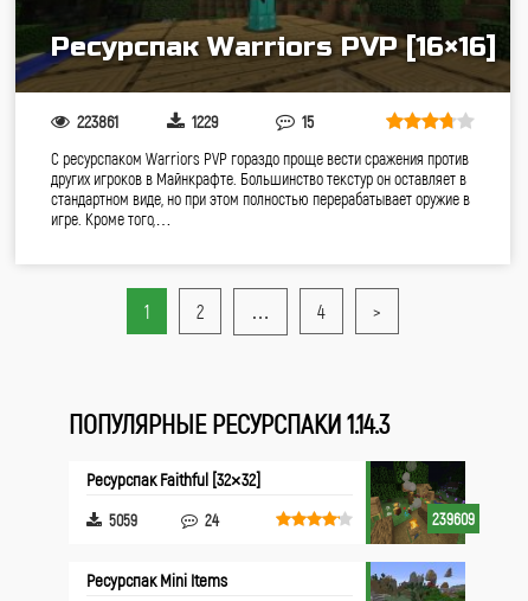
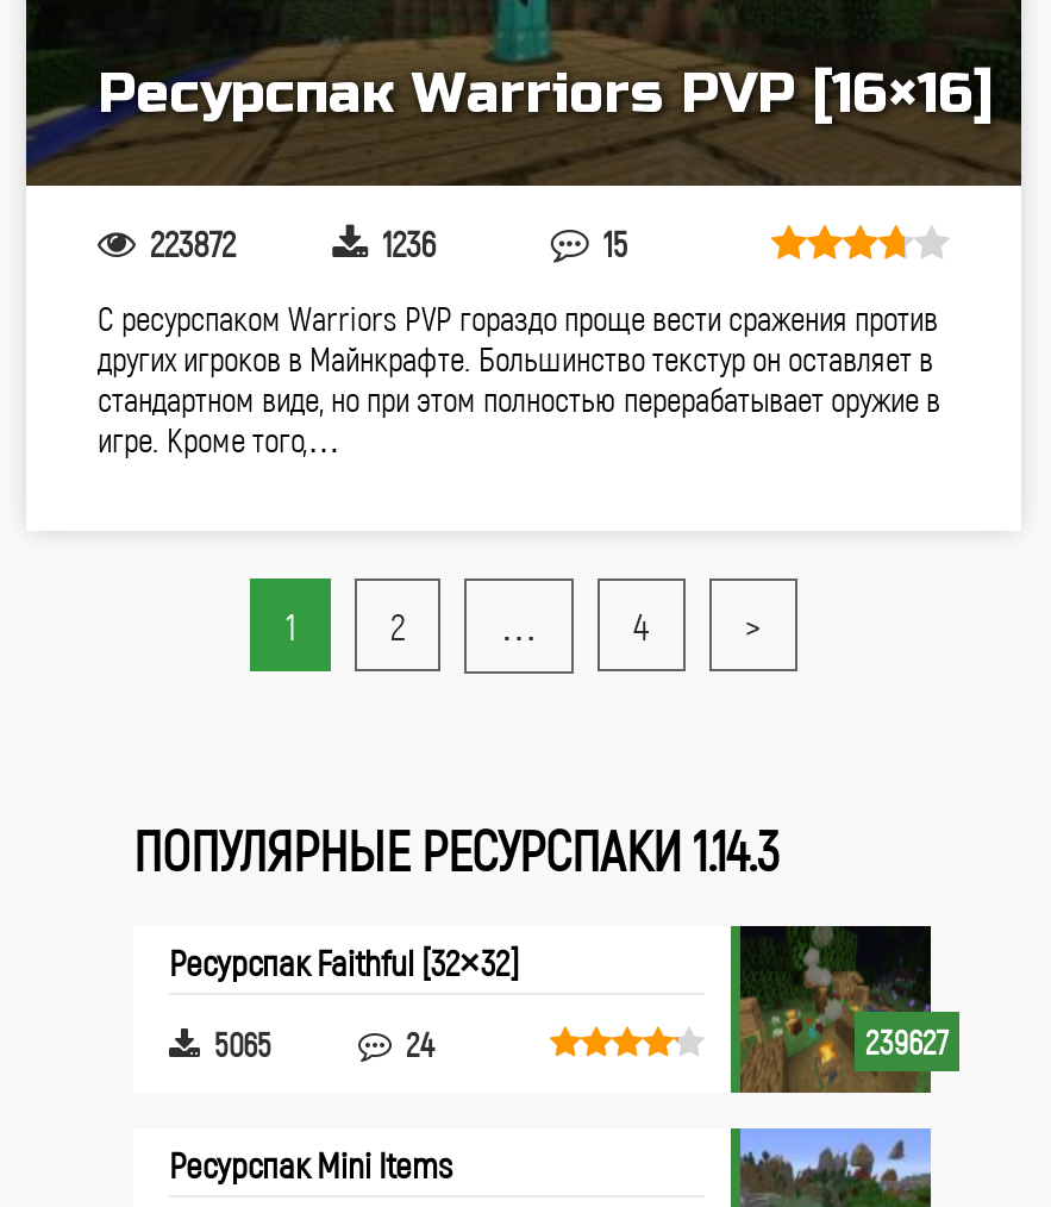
- 223861
+ 223872

- 1229
+ 1236

- 5059
+ 5065

- 239609
+ 239627
